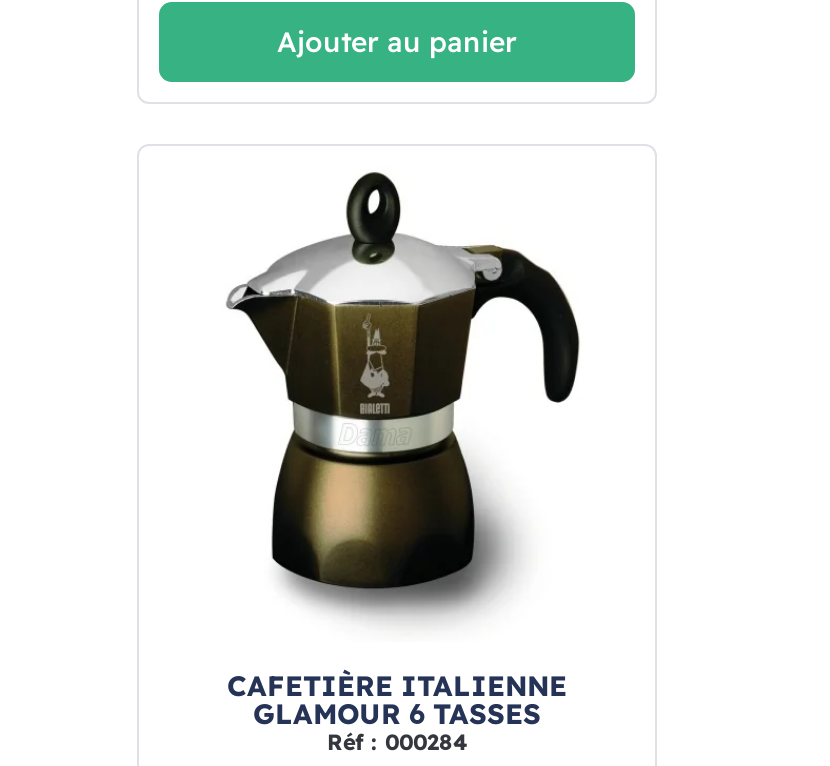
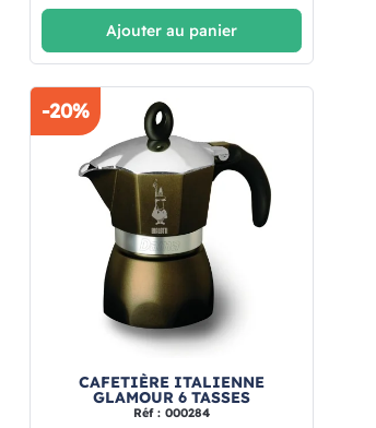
+ -20%
